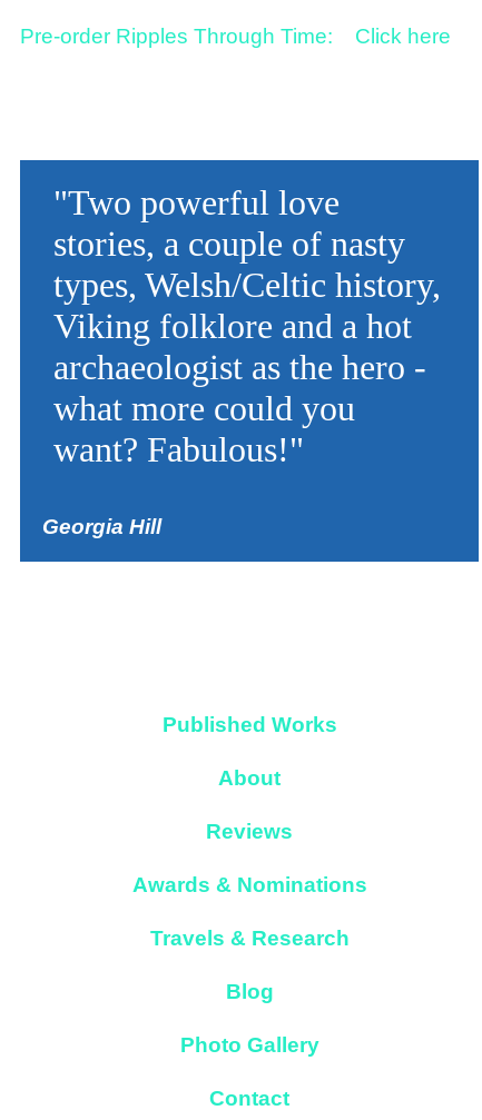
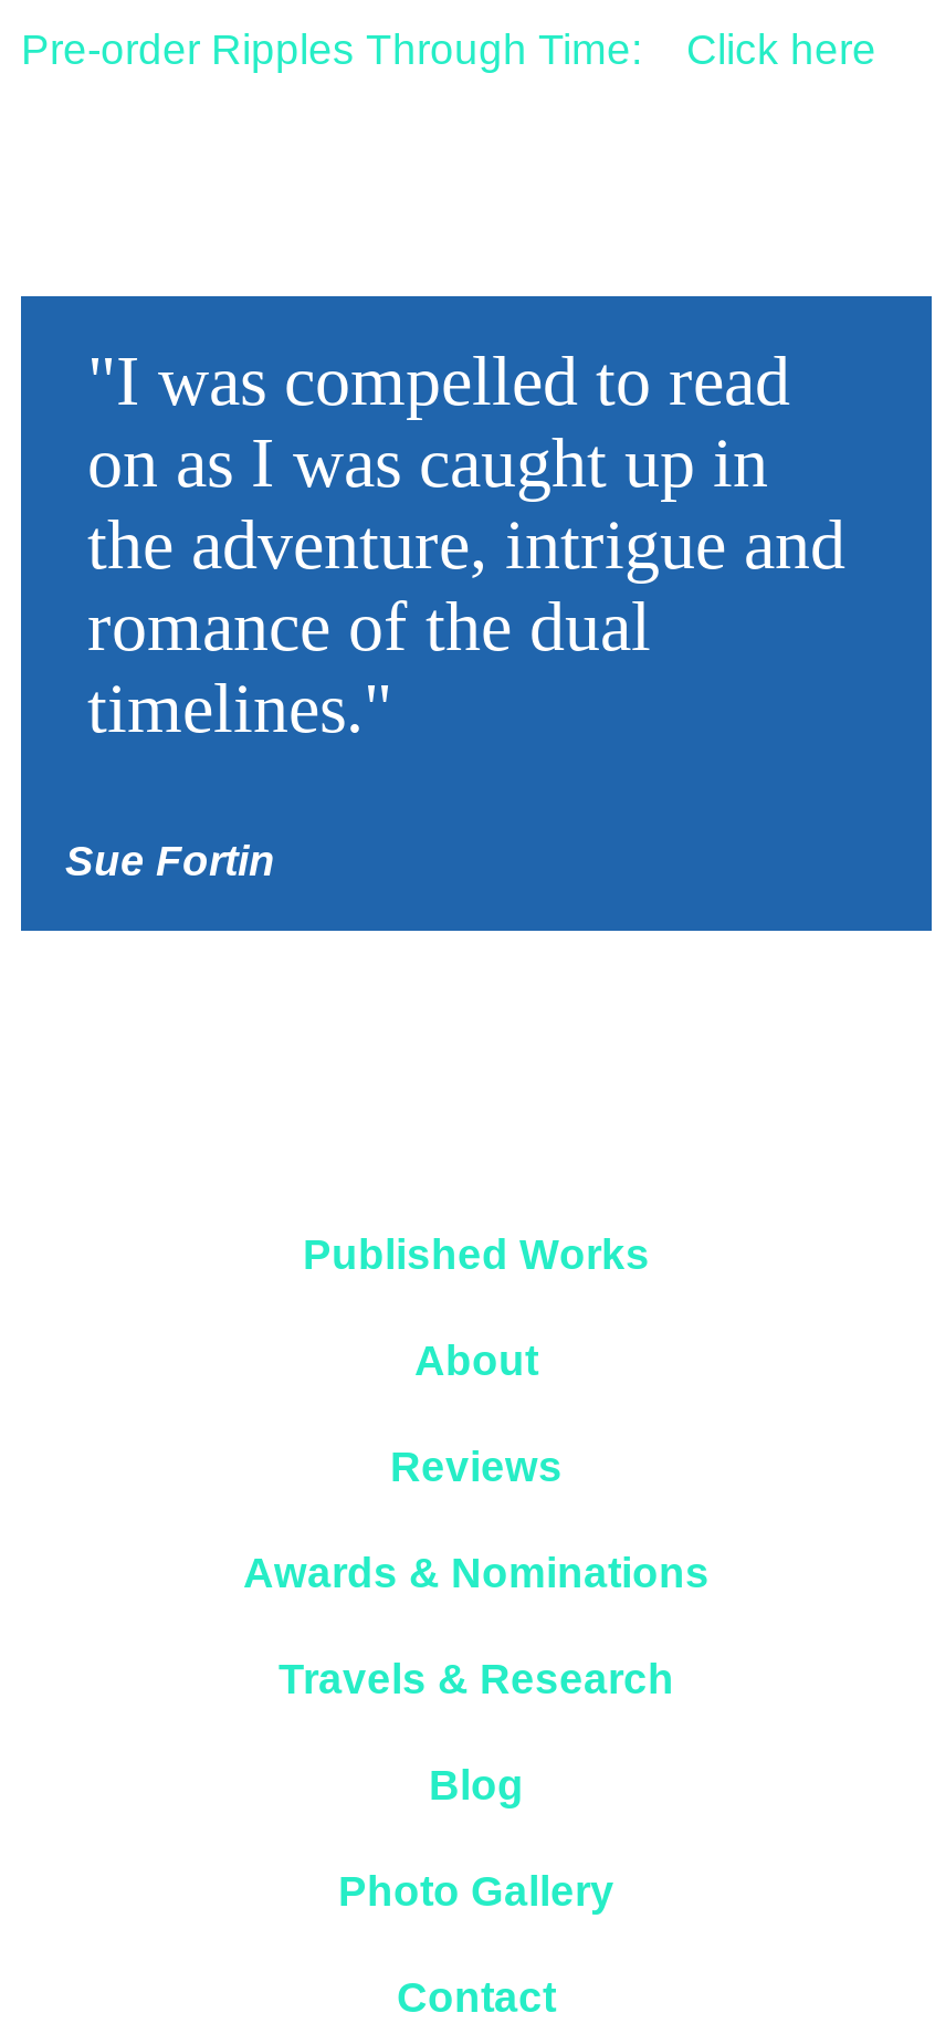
- "Two powerful love
- stories, a couple of nasty
- types, Welsh/Celtic history,
- Viking folklore and a hot
- archaeologist as the hero -
- what more could you
- want? Fabulous!"
+ "I was compelled to read
+ on as I was caught up in
+ the adventure, intrigue and
+ romance of the dual
+ timelines."

- Georgia Hill
+ Sue Fortin
